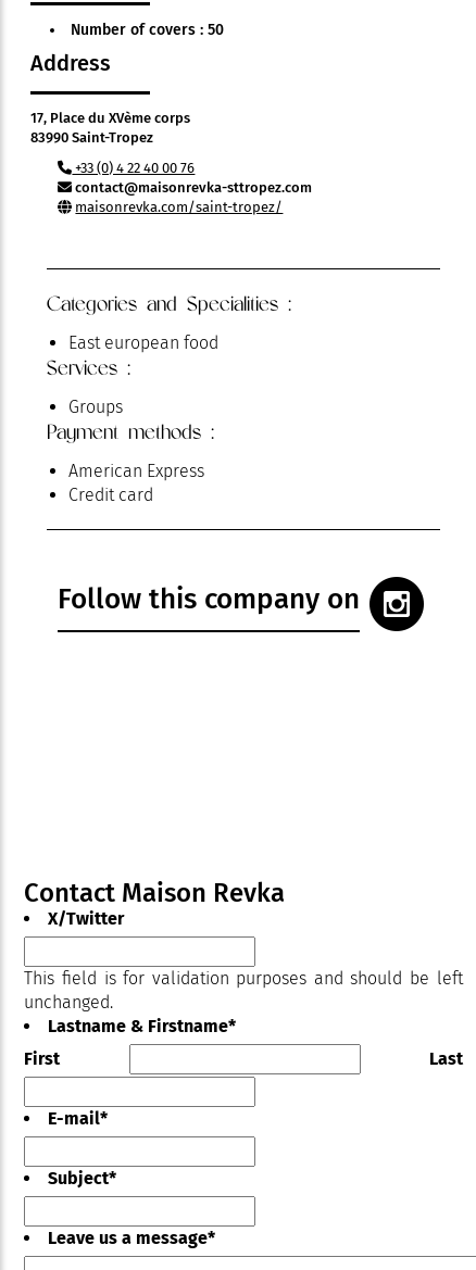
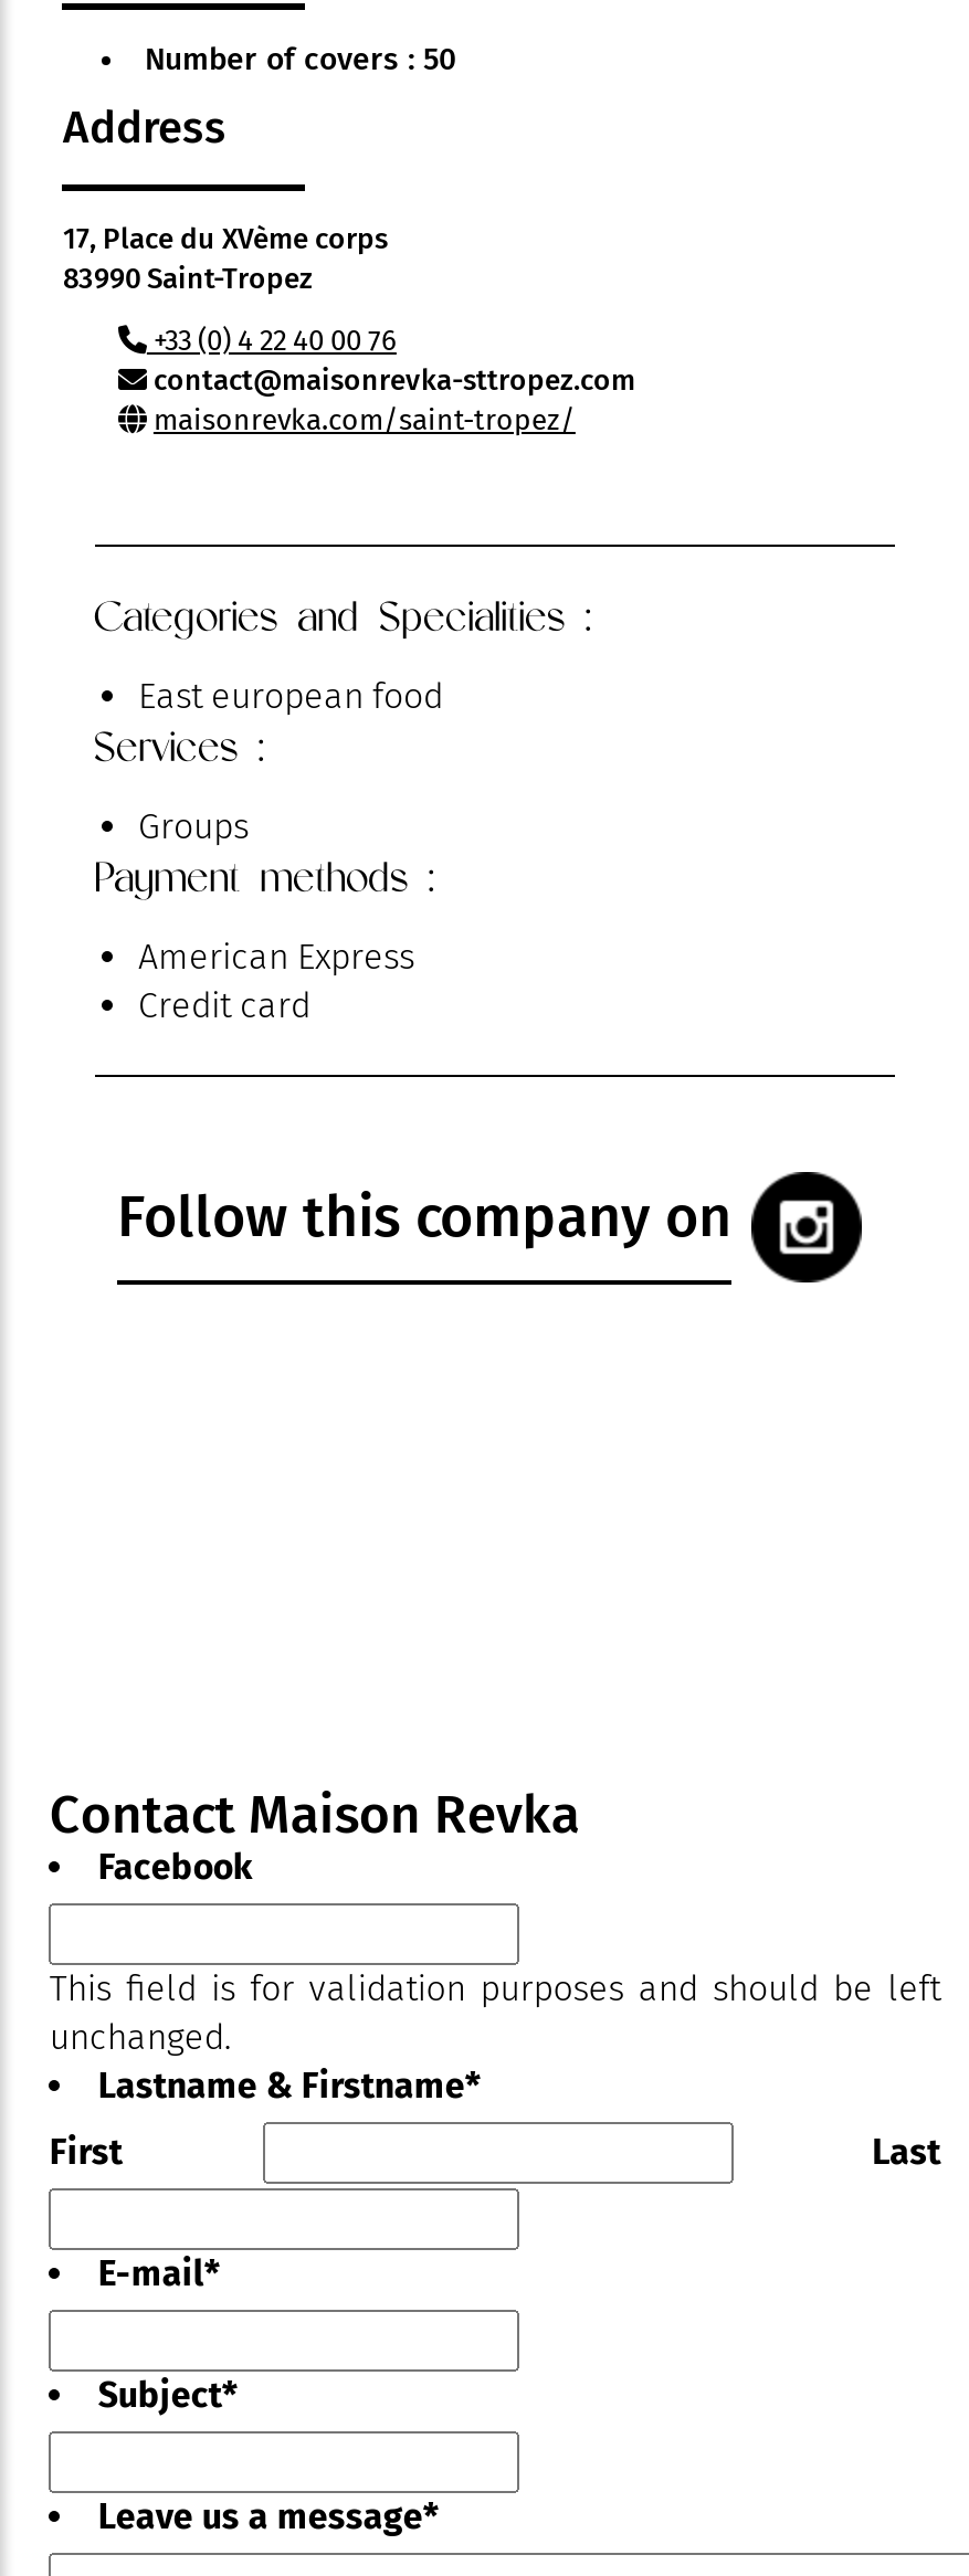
- X/Twitter
+ Facebook
